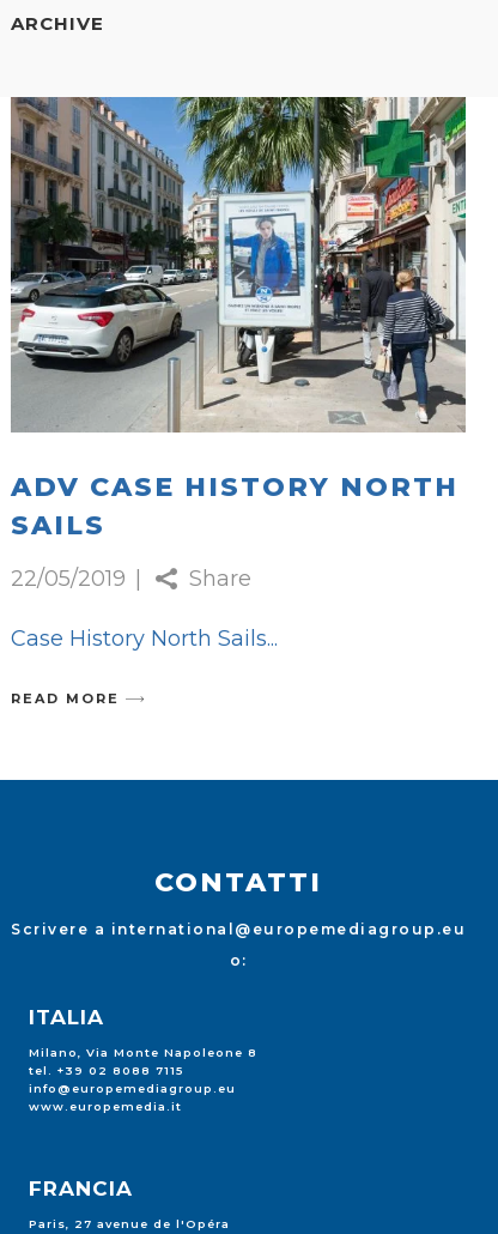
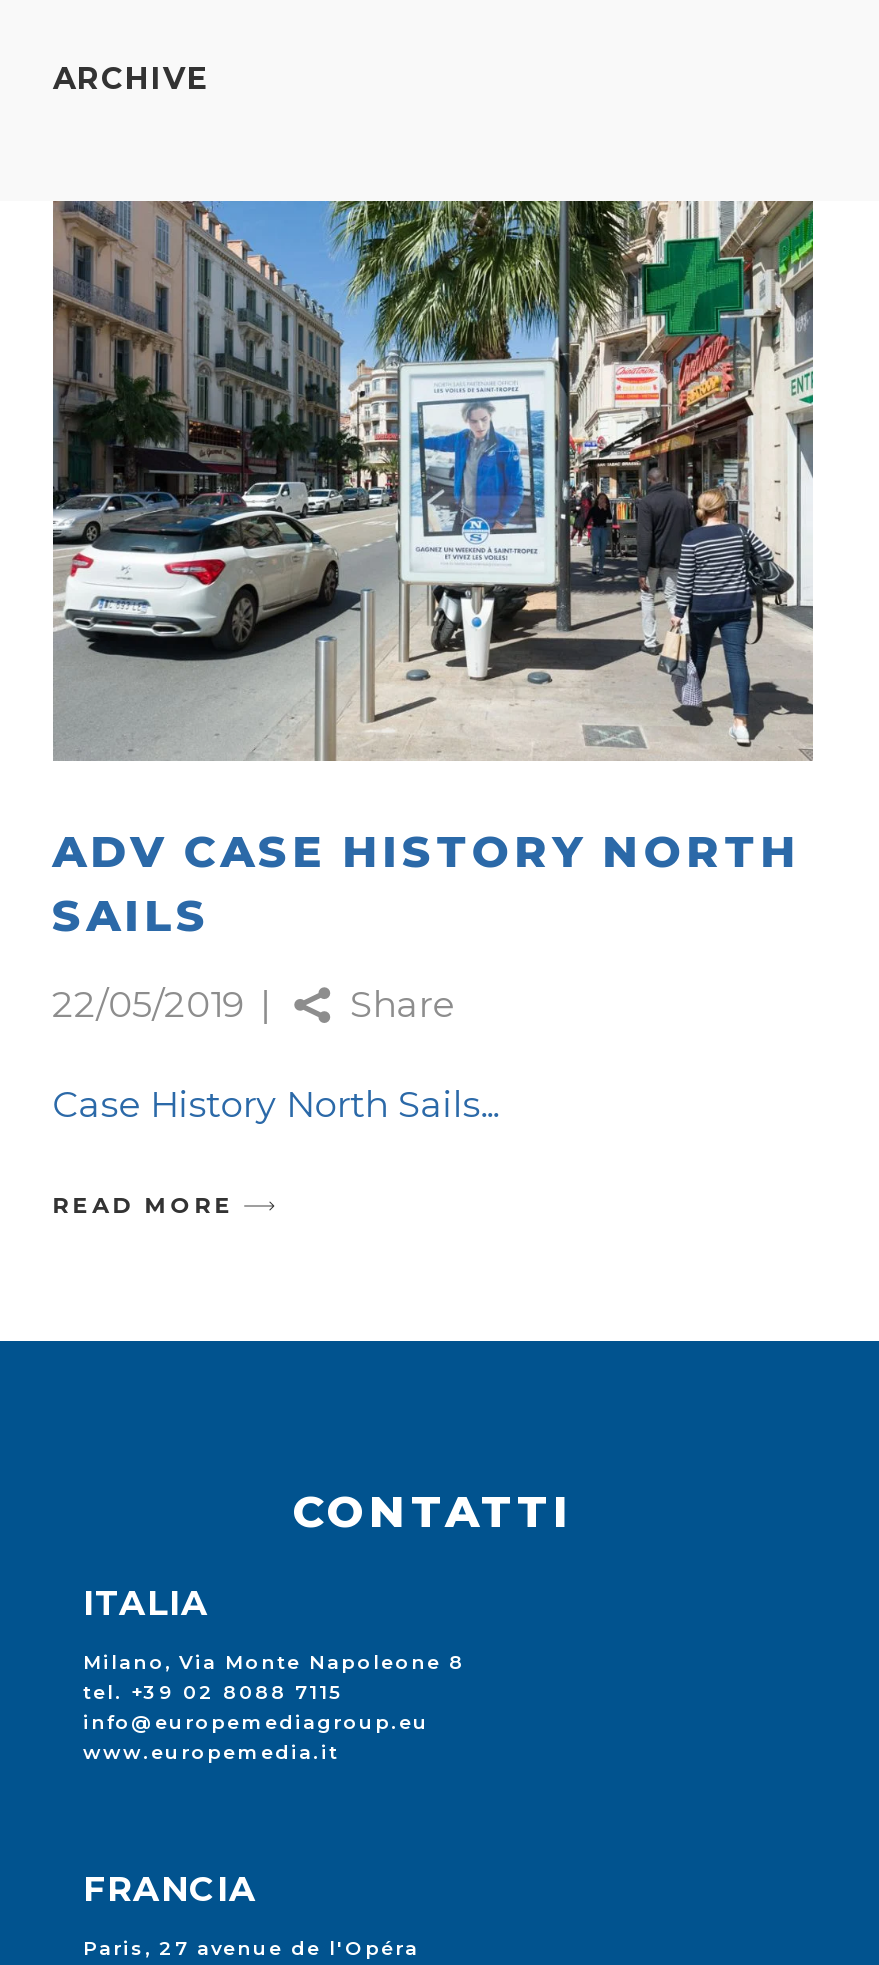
- Scrivere a international@europemediagroup.eu
- o:
